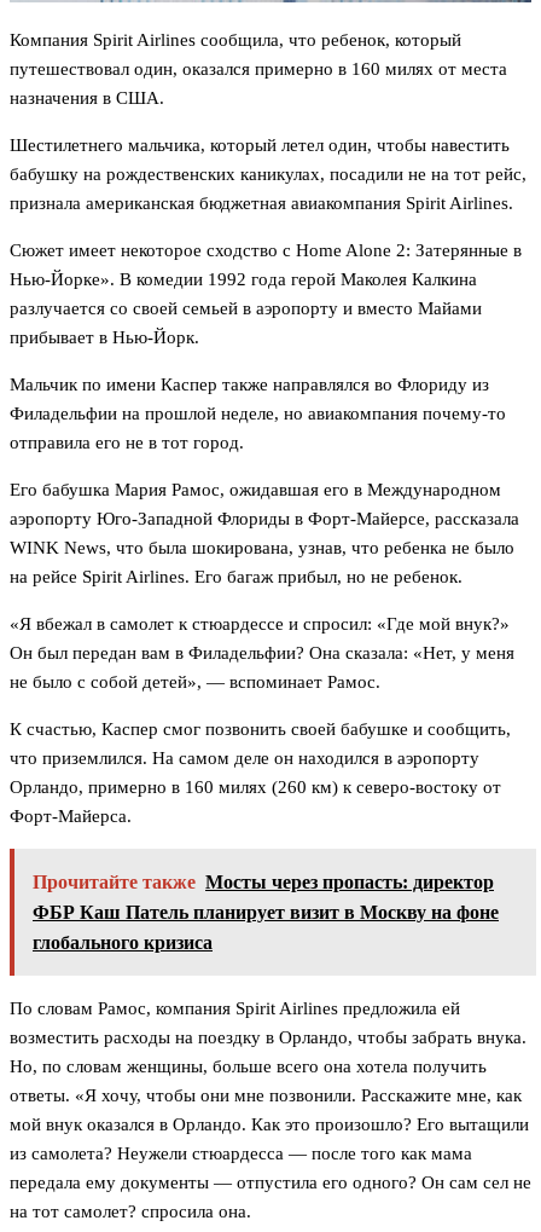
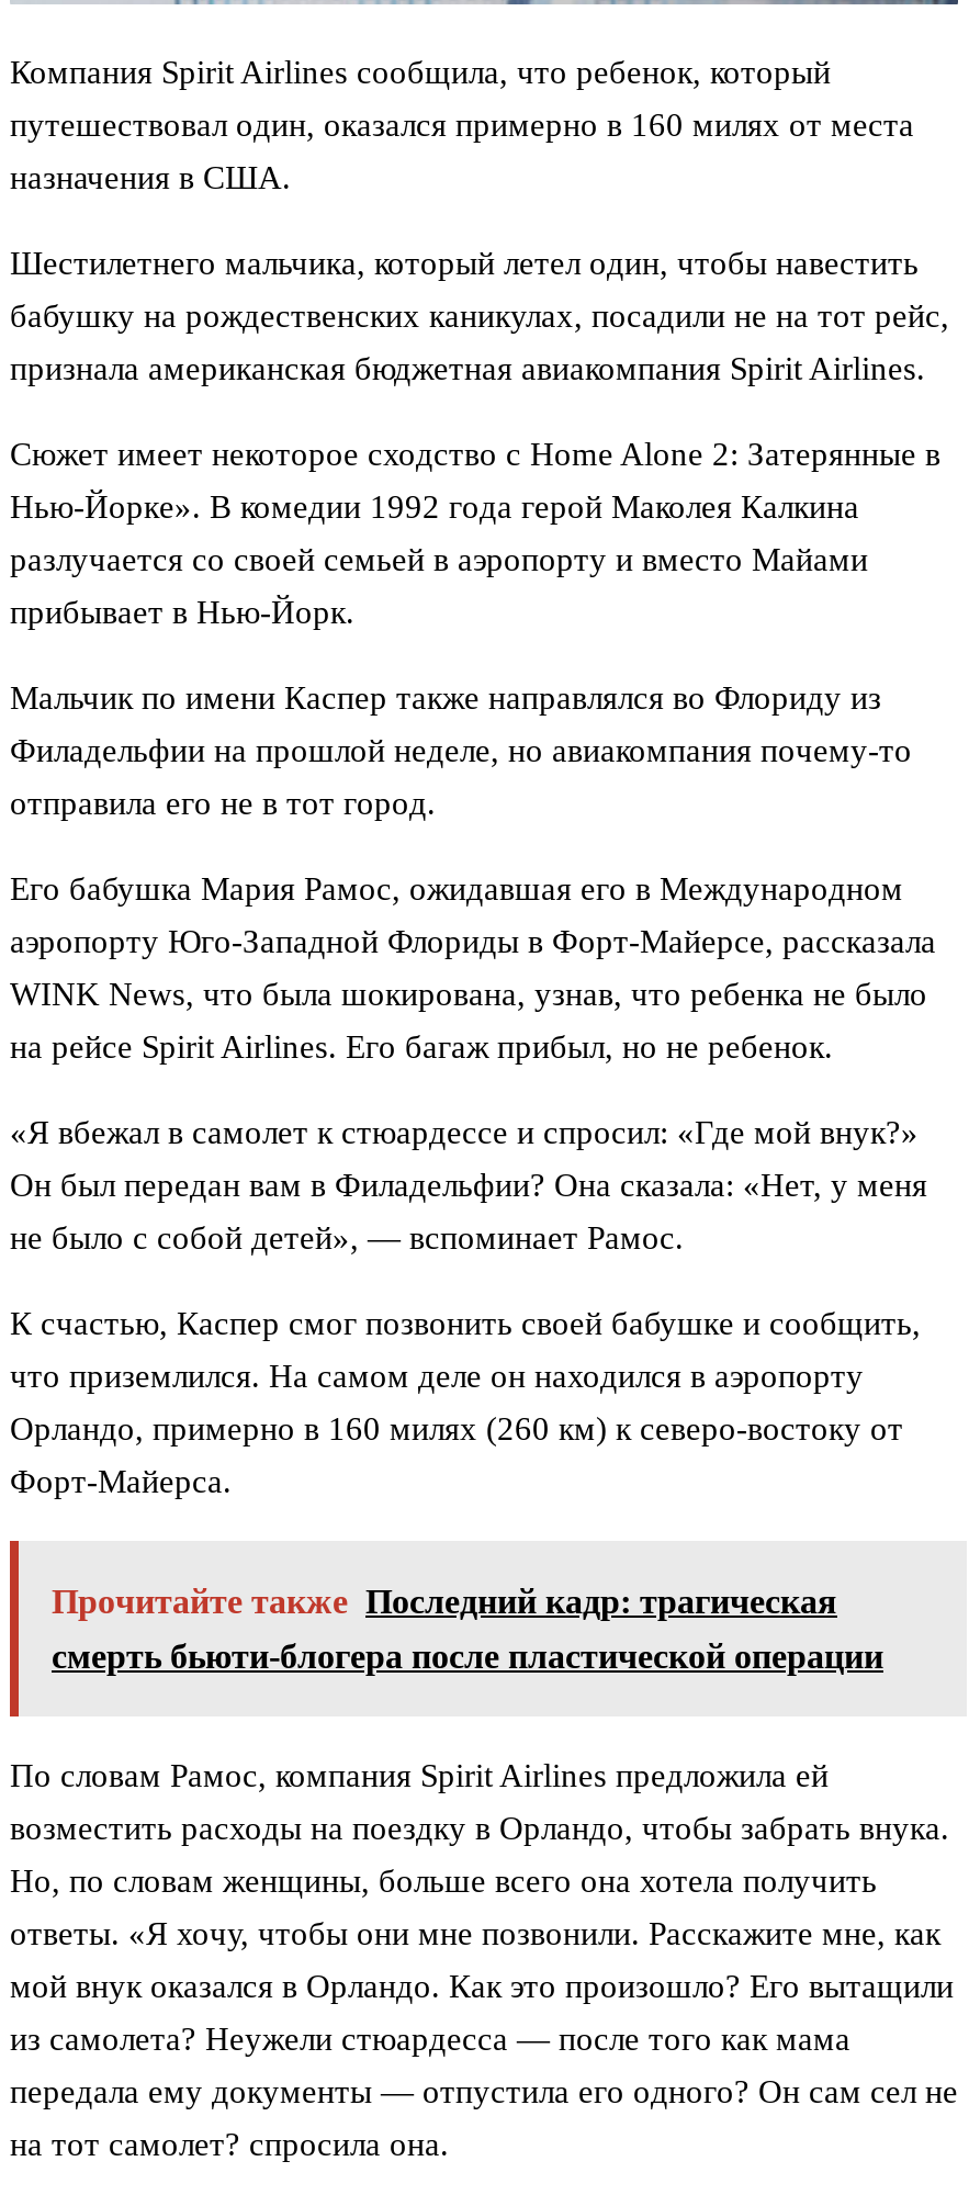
- Прочитайте также Мосты через пропасть: директор
- ФБР Каш Патель планирует визит в Москву на фоне
- глобального кризиса
+ Прочитайте также Последний кадр: трагическая
+ смерть бьюти-блогера после пластической операции
